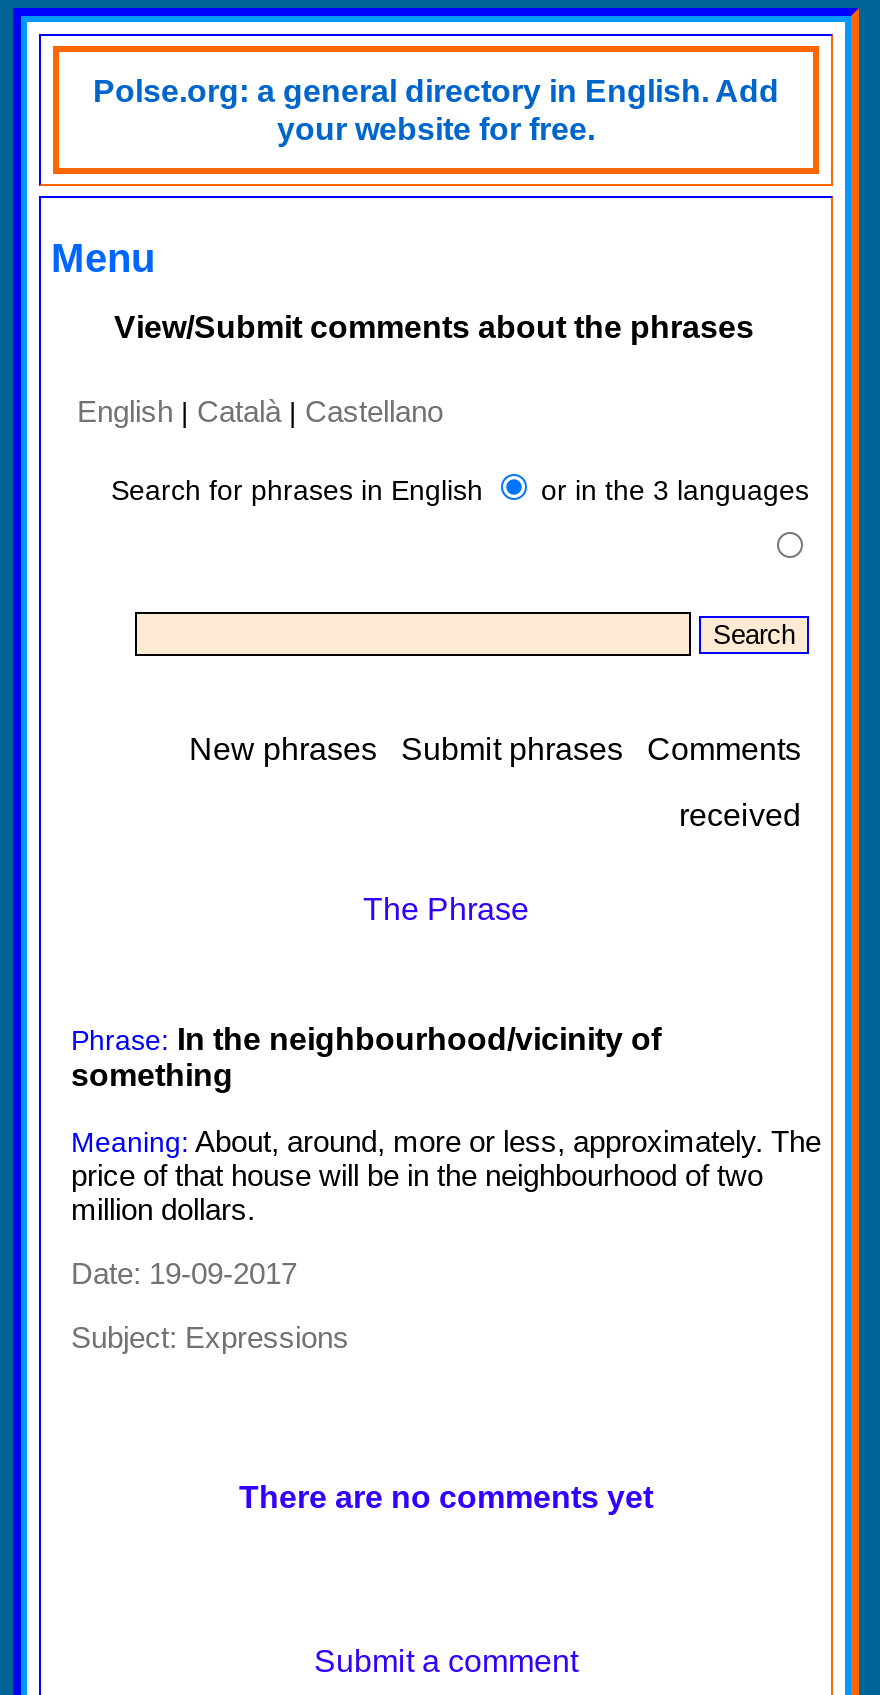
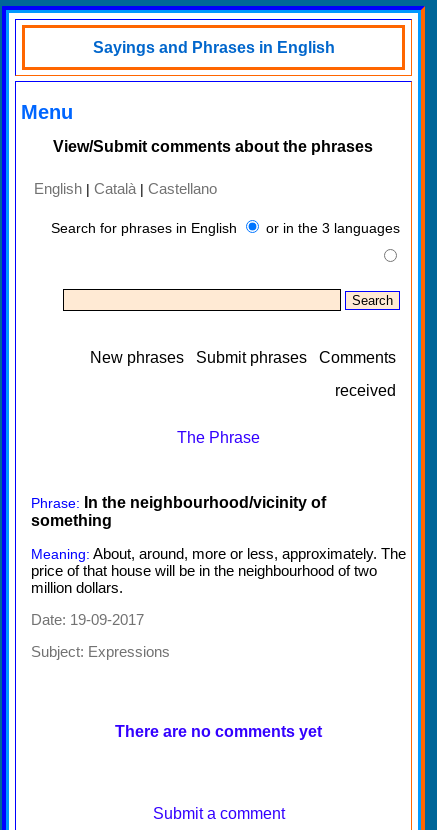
- Polse.org: a general directory in English. Add
- your website for free.
+ Sayings and Phrases in English
